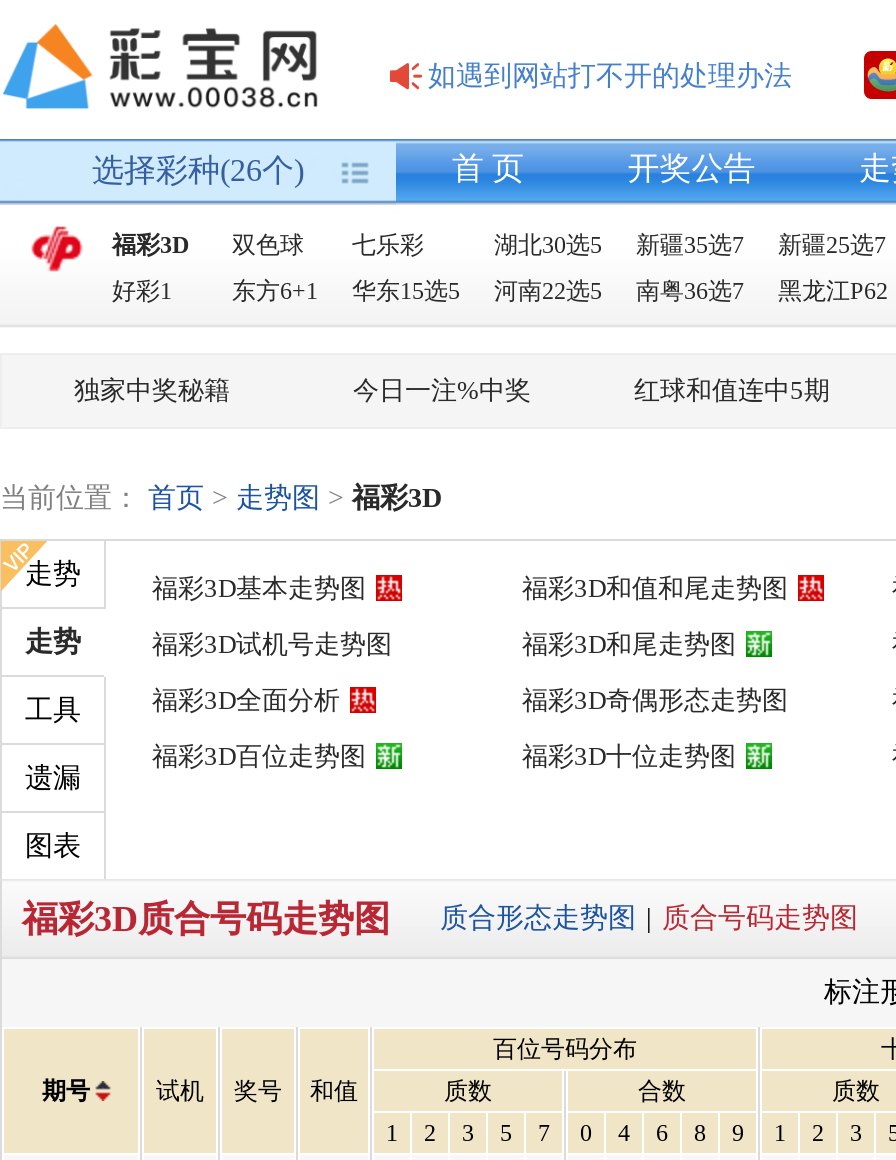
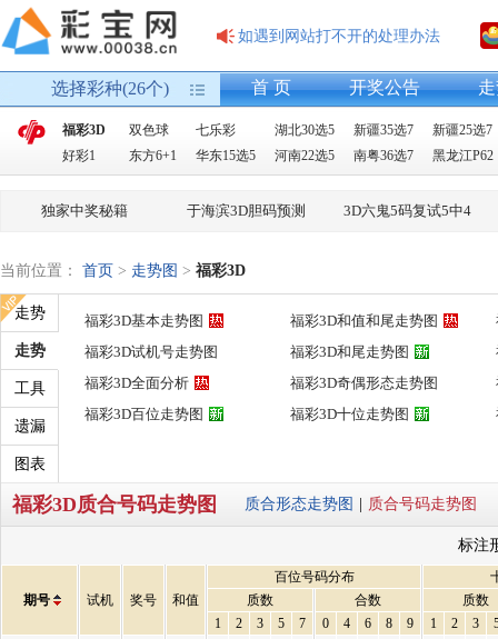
- 今日一注%中奖
- 红球和值连中5期
+ 于海滨3D胆码预测
+ 3D六鬼5码复试5中4
